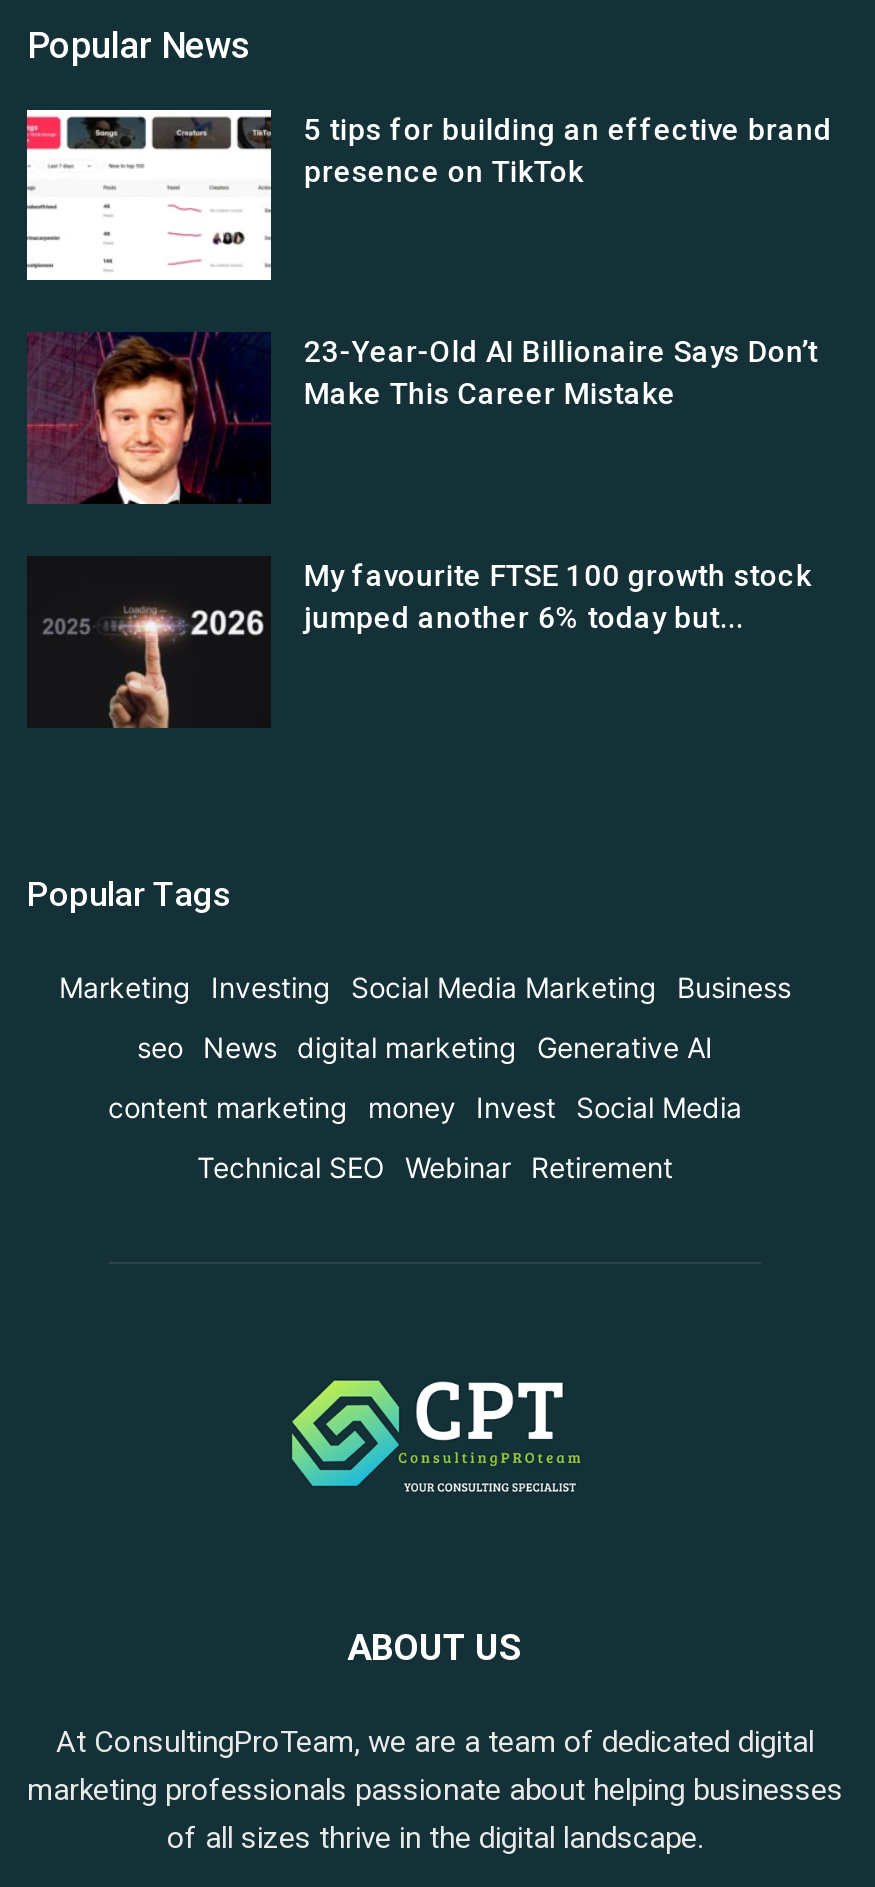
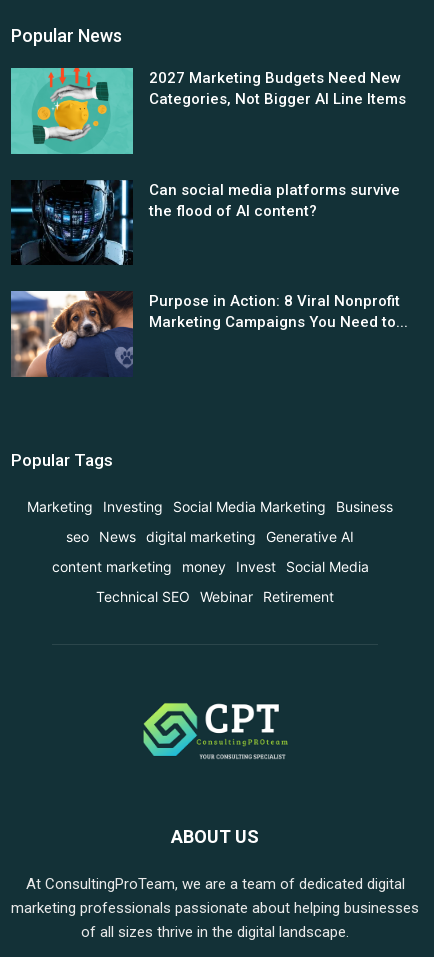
- [image]
- 5 tips for building an effective brand
- presence on TikTok
+ [image]
+ 2027 Marketing Budgets Need New
+ Categories, Not Bigger AI Line Items

- [image]
- 23-Year-Old AI Billionaire Says Don’t
- Make This Career Mistake
+ [image]
+ Can social media platforms survive
+ the flood of AI content?

- [image]
- My favourite FTSE 100 growth stock
- jumped another 6% today but...
+ [image]
+ Purpose in Action: 8 Viral Nonprofit
+ Marketing Campaigns You Need to...
